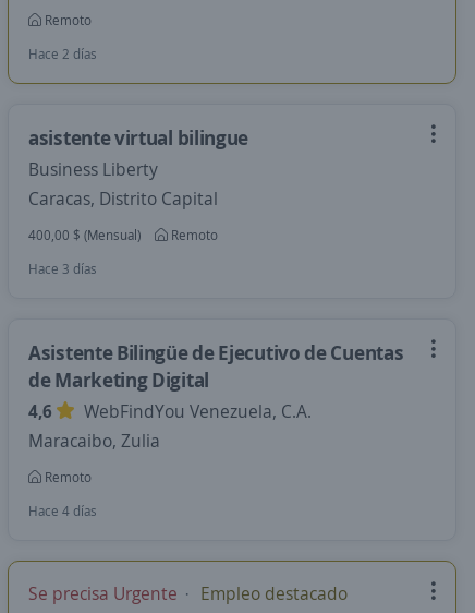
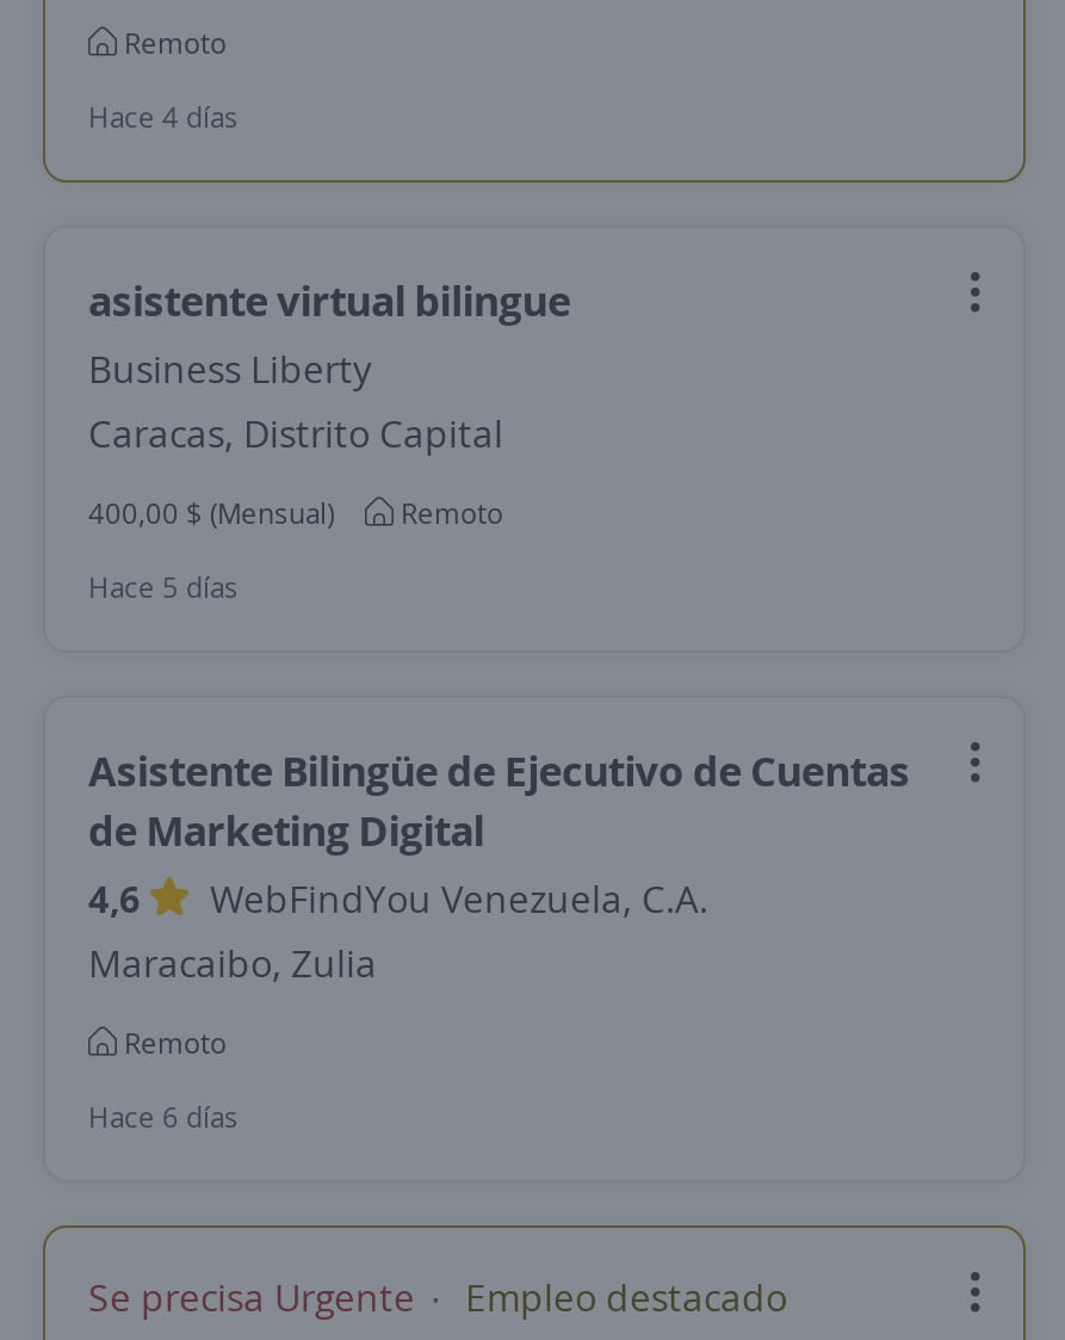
- Hace 2 días
+ Hace 4 días

- Hace 3 días
+ Hace 5 días

- Hace 4 días
+ Hace 6 días
